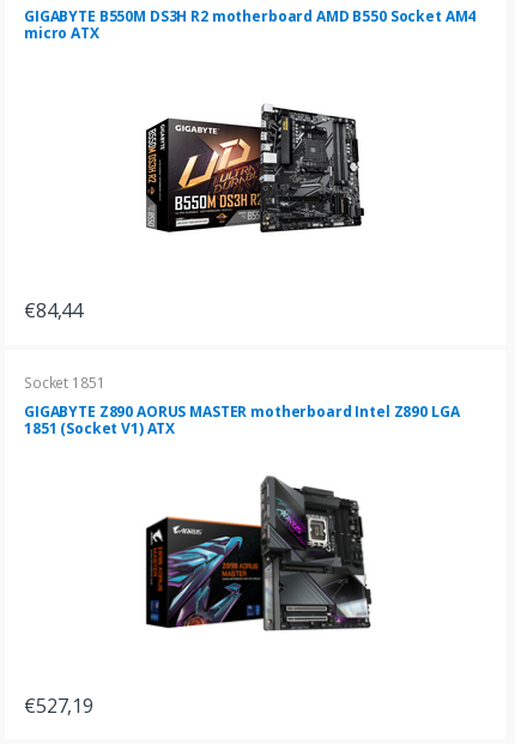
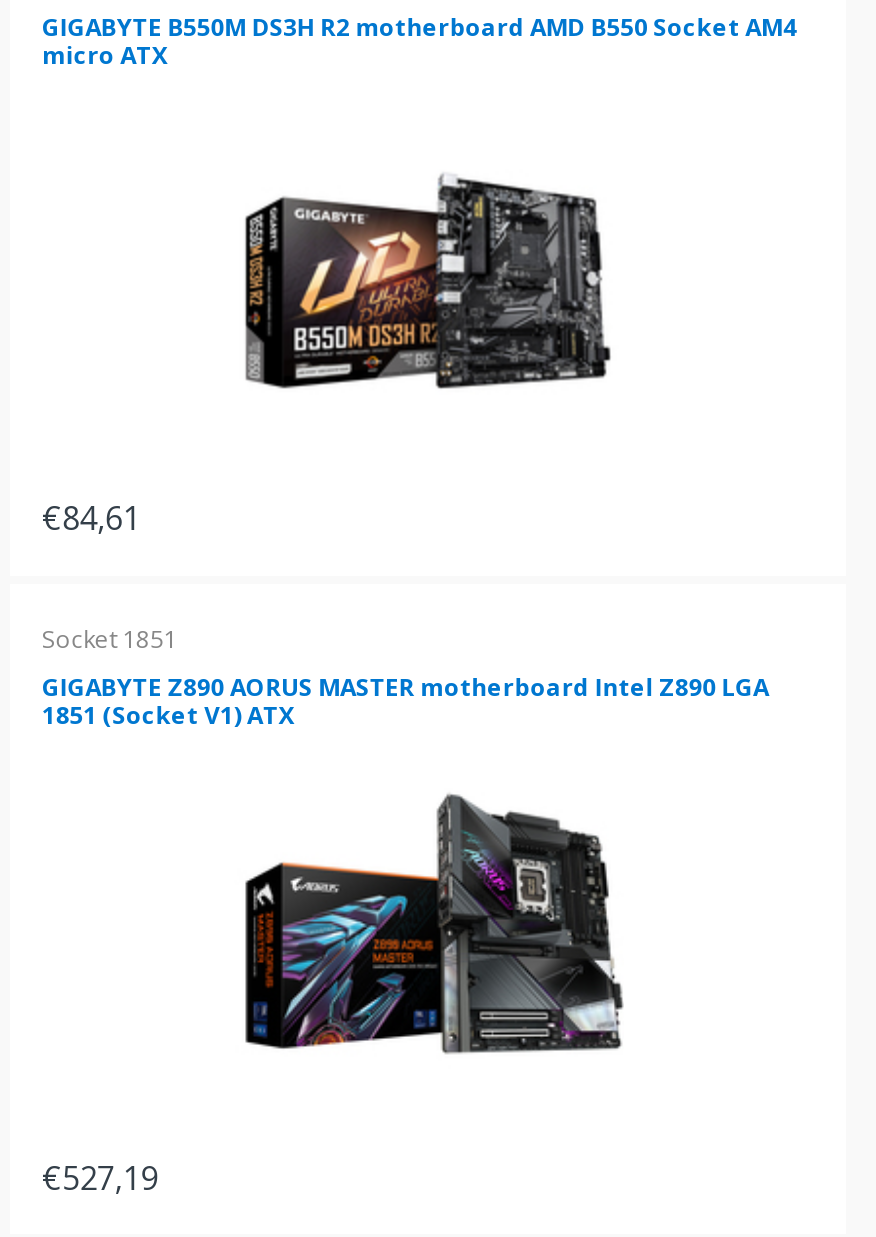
- €84,44
+ €84,61
